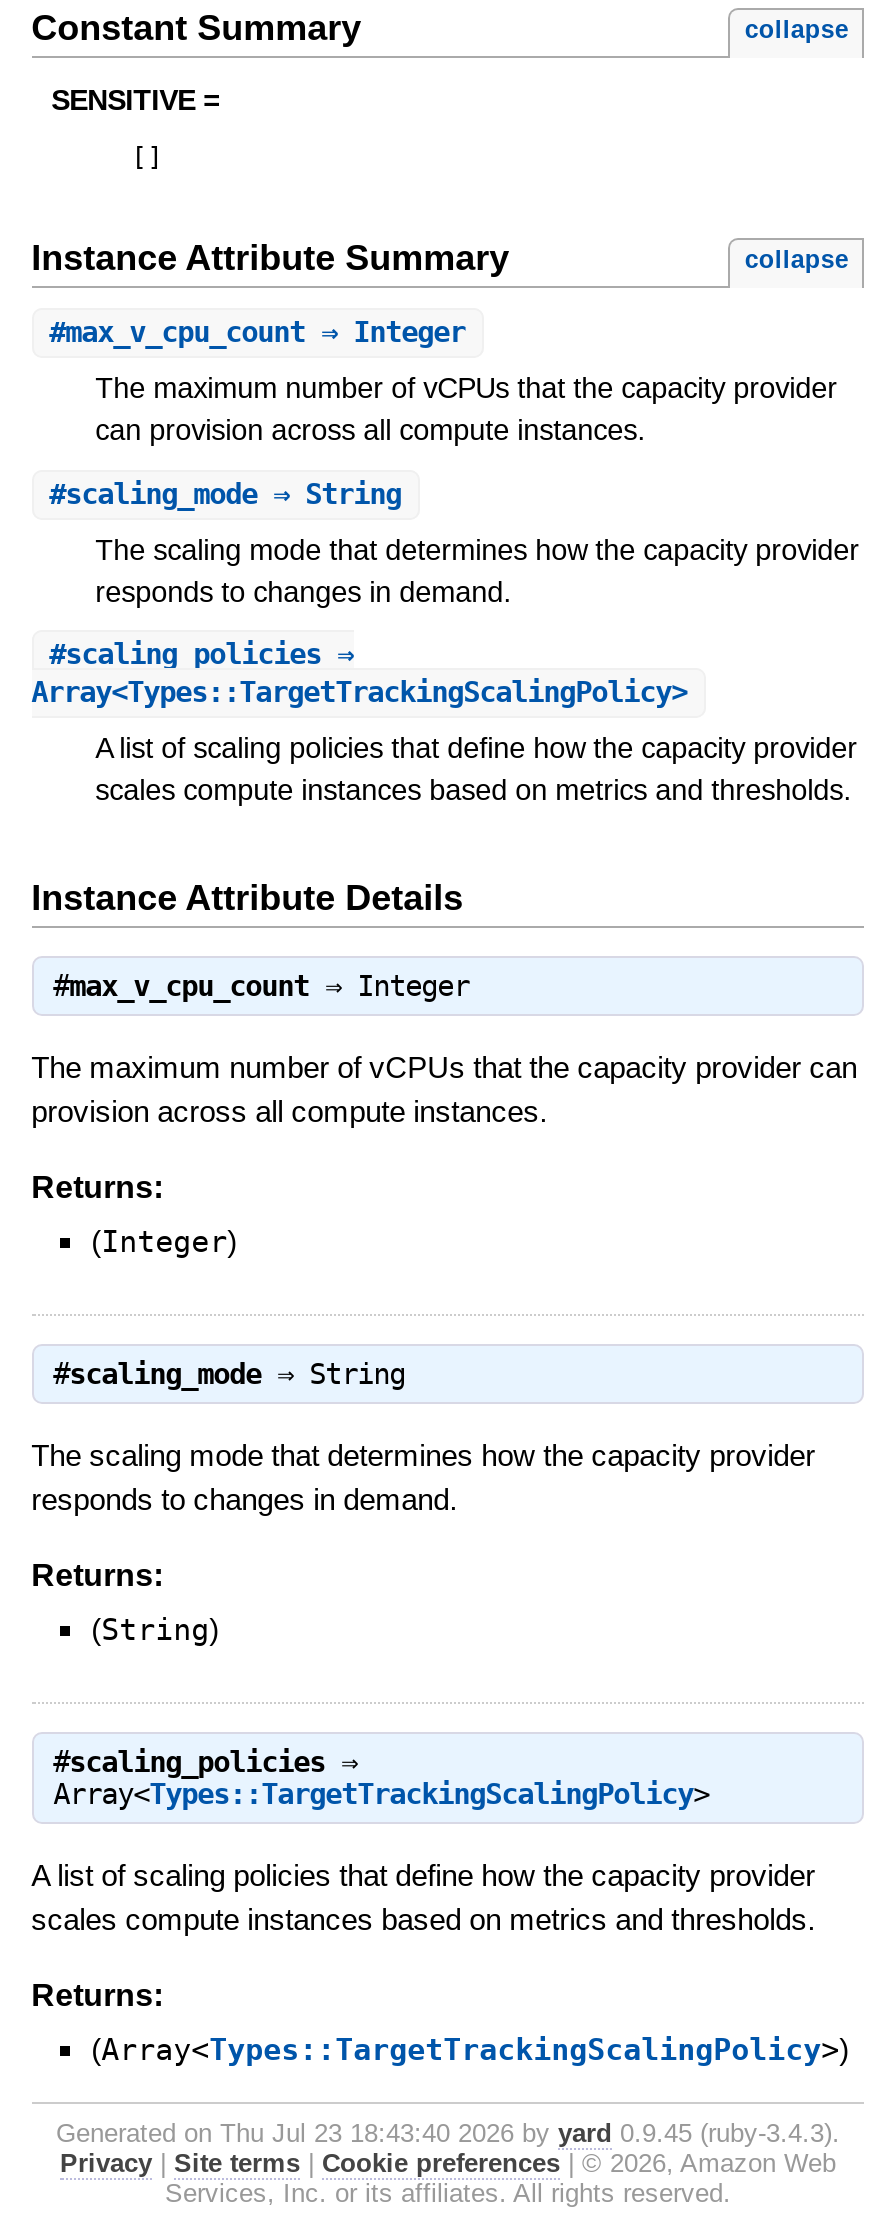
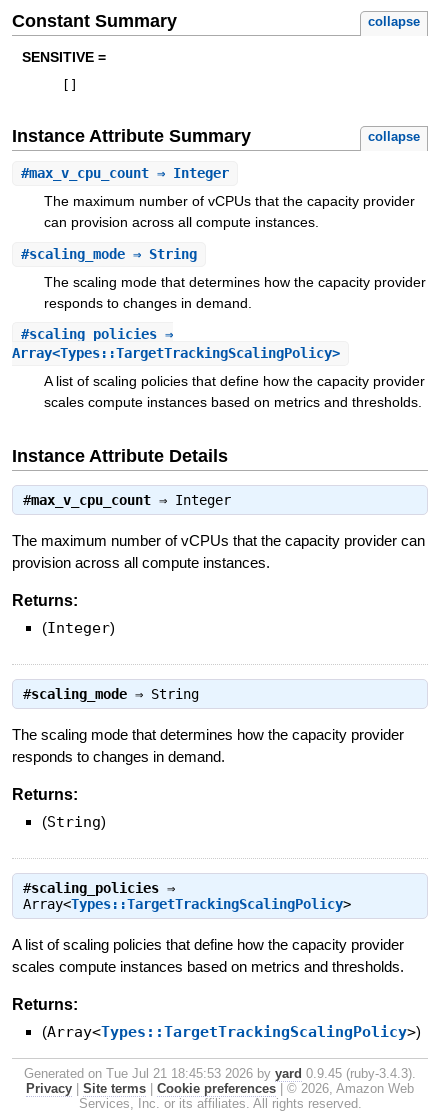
- Generated on Thu Jul 23 18:43:40 2026 by yard 0.9.45 (ruby-3.4.3).
+ Generated on Tue Jul 21 18:45:53 2026 by yard 0.9.45 (ruby-3.4.3).
